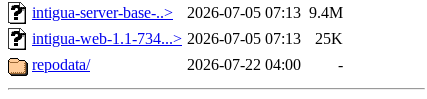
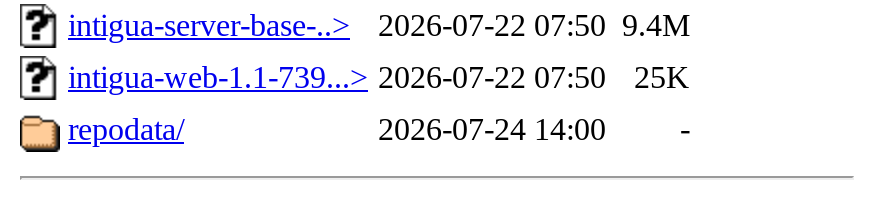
- intigua-server-base-..> 2026-07-05 07:13 9.4M
+ intigua-server-base-..> 2026-07-22 07:50 9.4M

- intigua-web-1.1-734...> 2026-07-05 07:13 25K
+ intigua-web-1.1-739...> 2026-07-22 07:50 25K

- 2026-07-22 04:00
+ 2026-07-24 14:00
